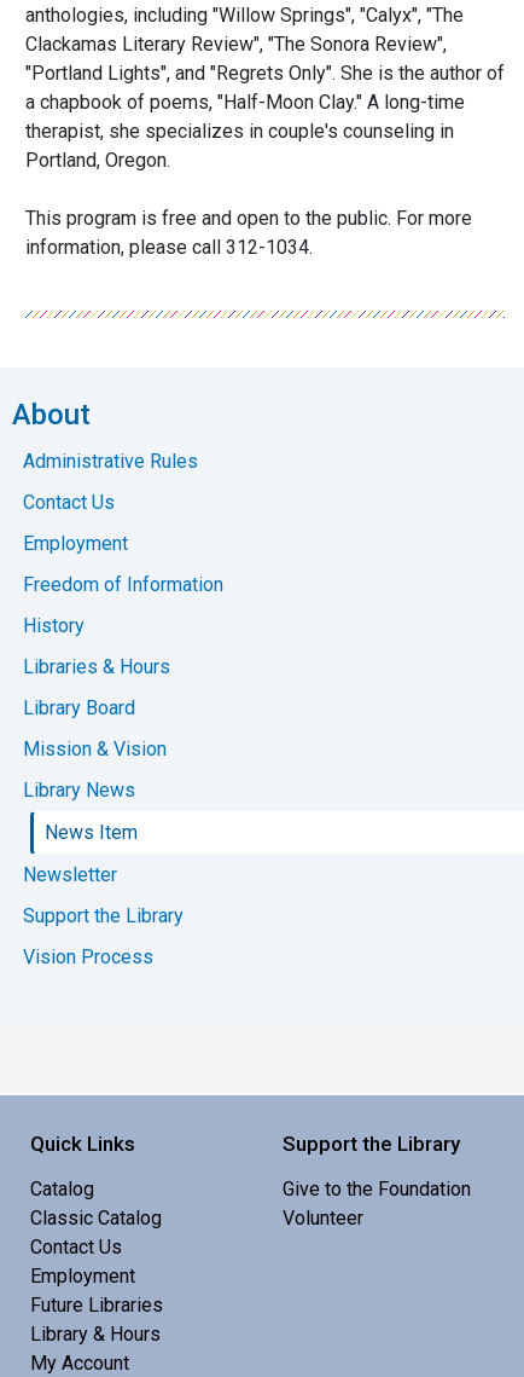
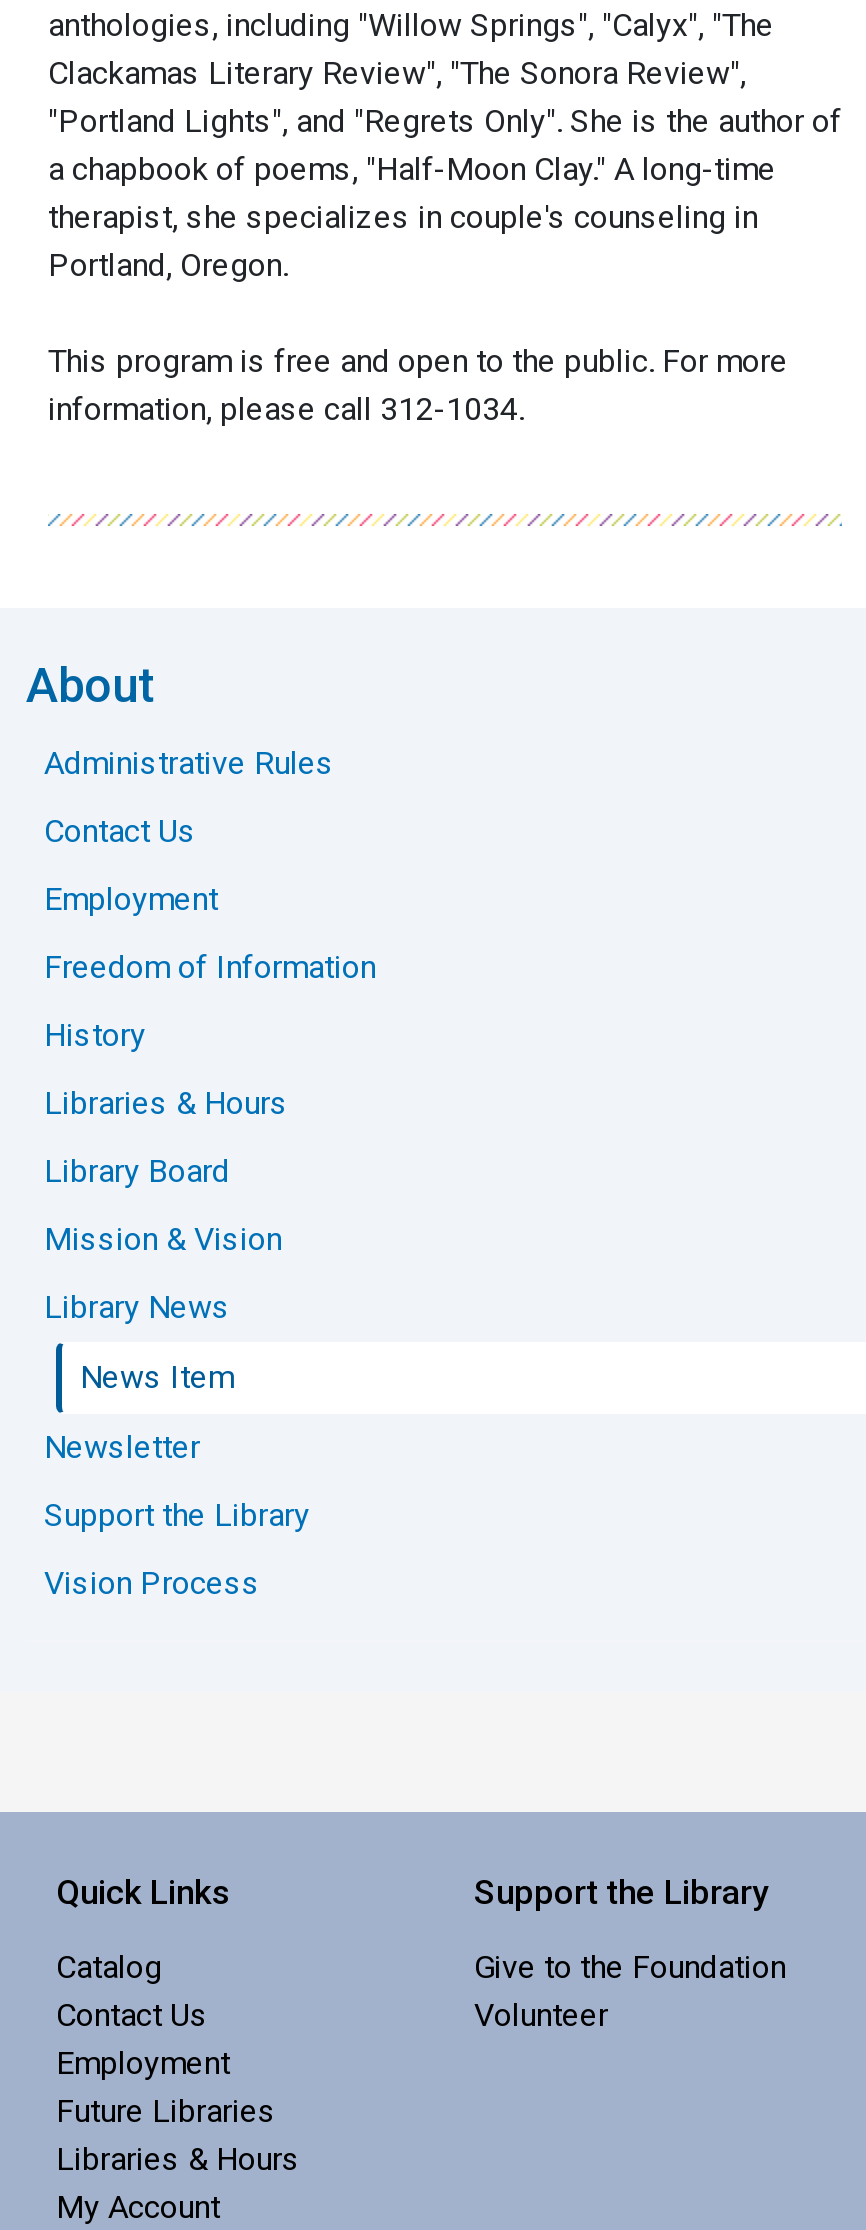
- Classic Catalog

- Library & Hours
+ Libraries & Hours
